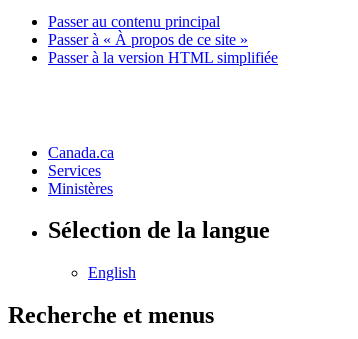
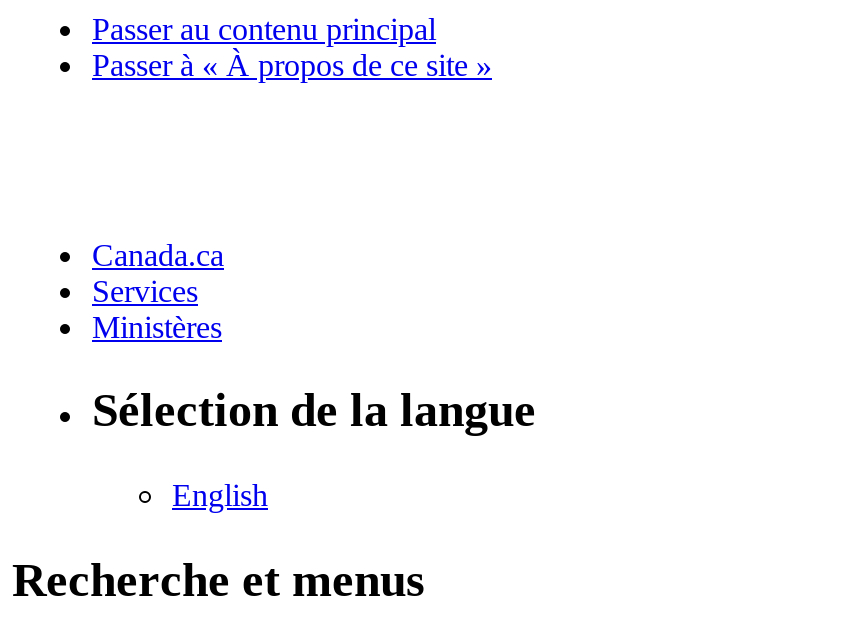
- Passer à la version HTML simplifiée
